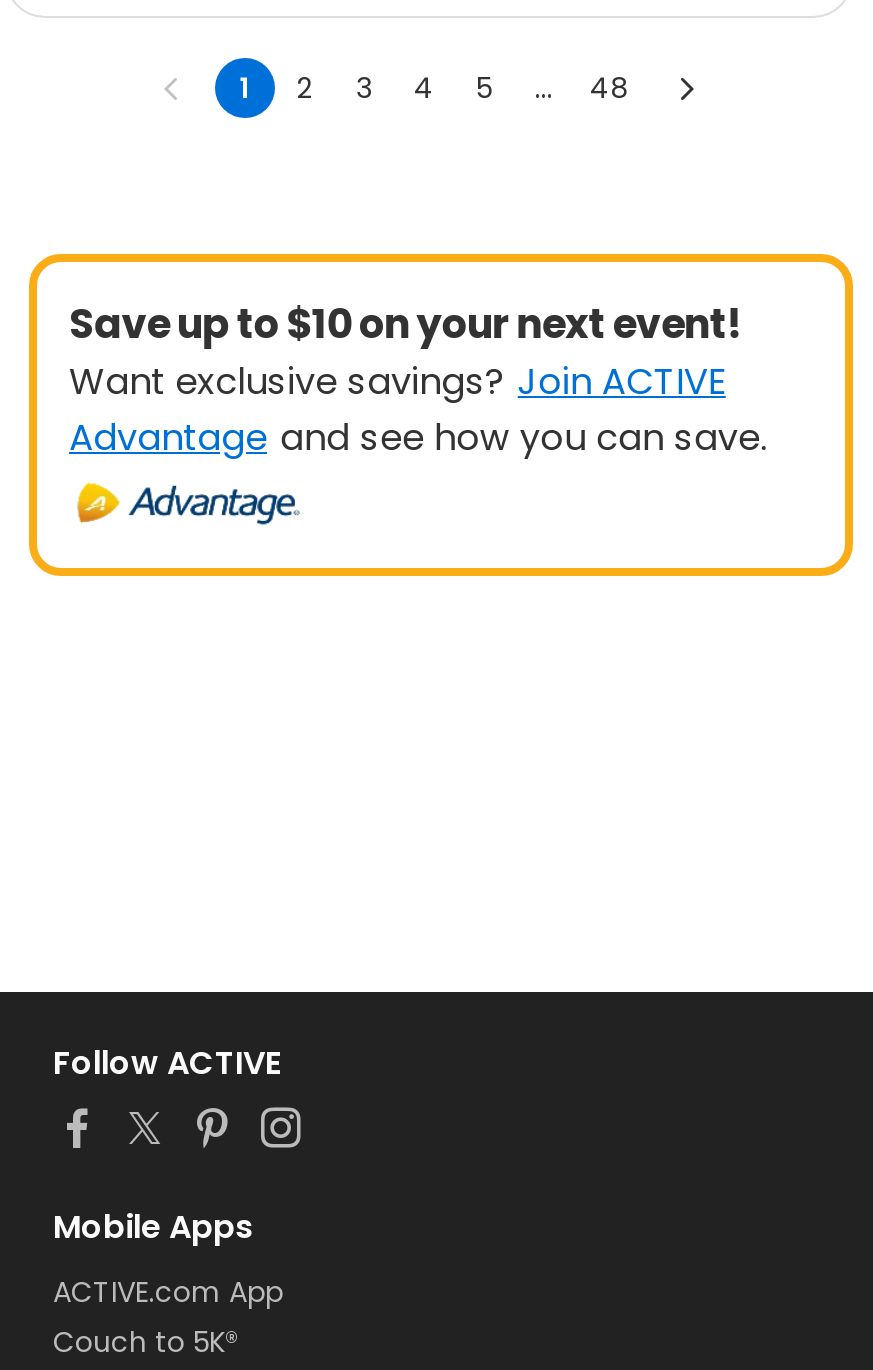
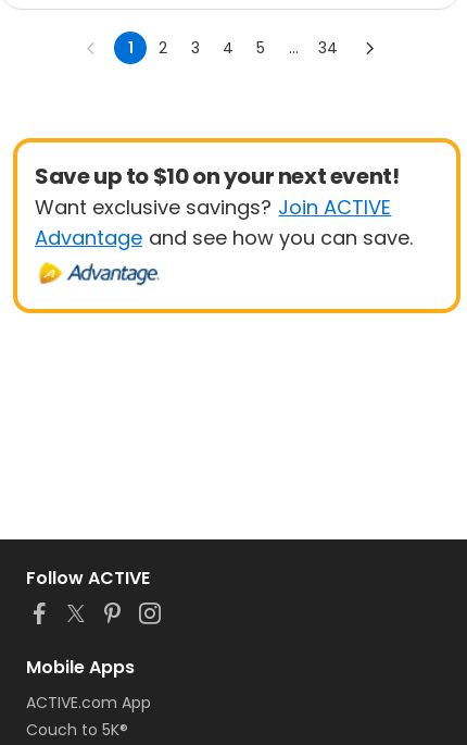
- 48
+ 34
